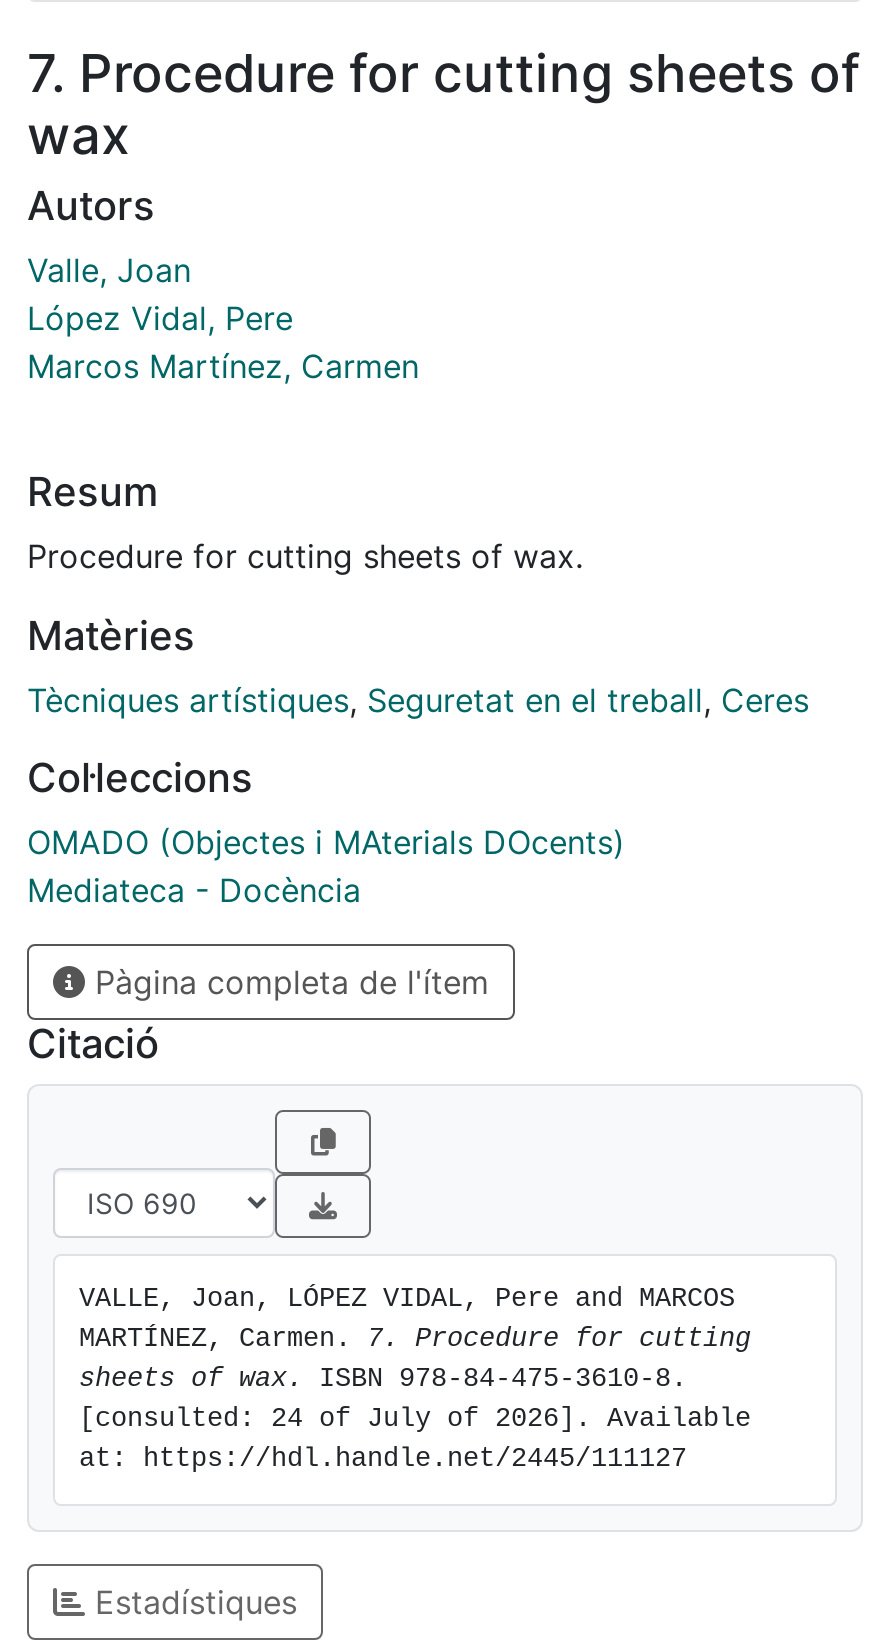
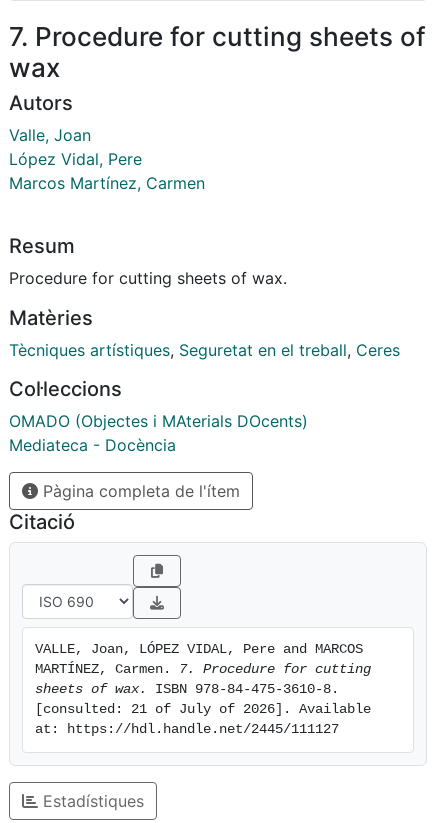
- [consulted: 24 of July of 2026]. Available
+ [consulted: 21 of July of 2026]. Available
